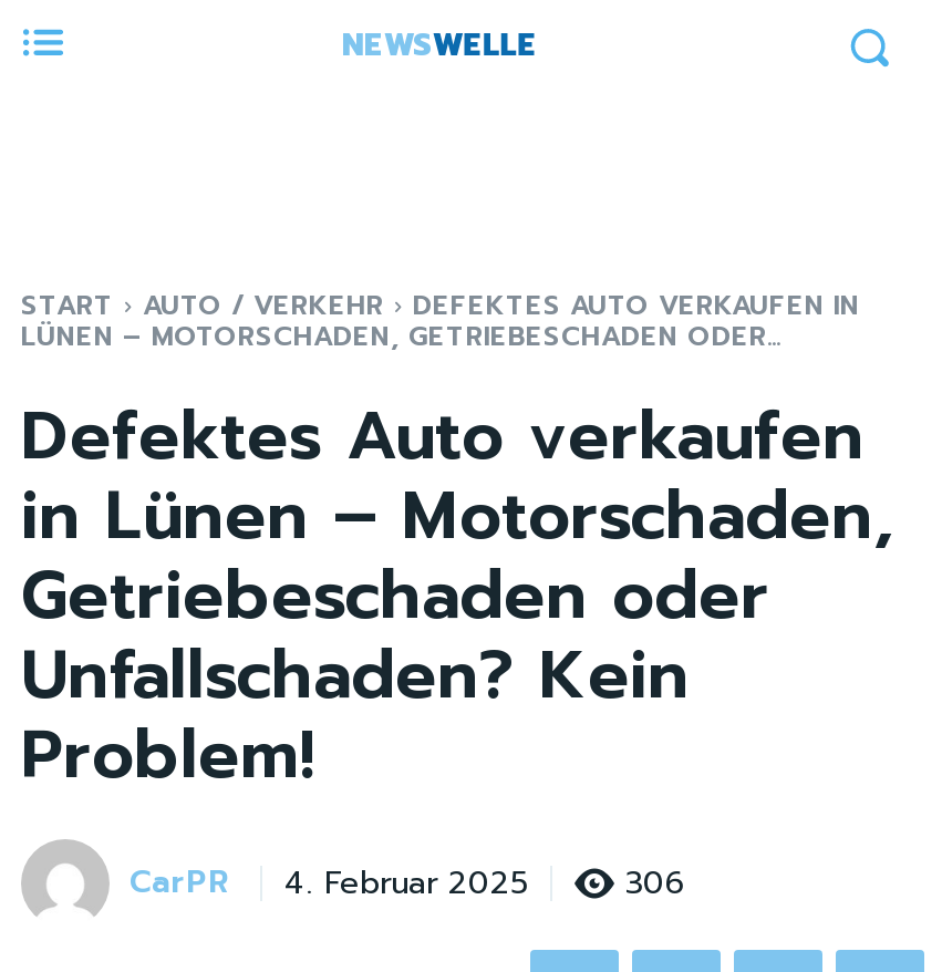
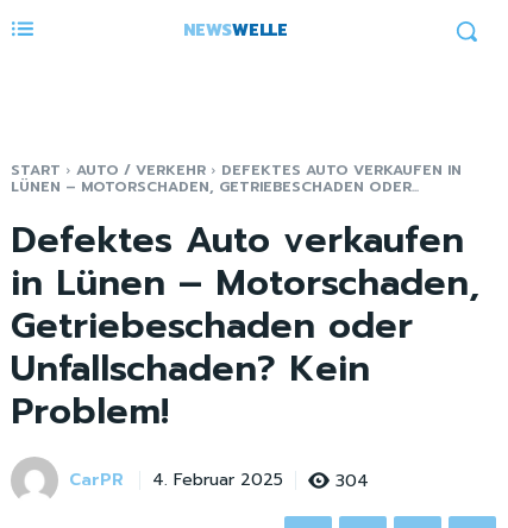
- 306
+ 304
